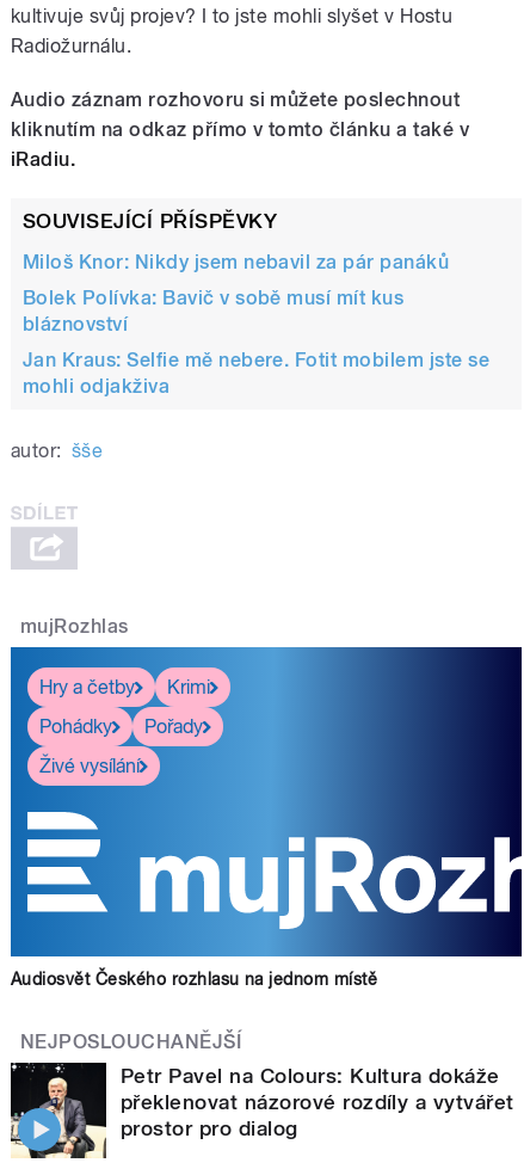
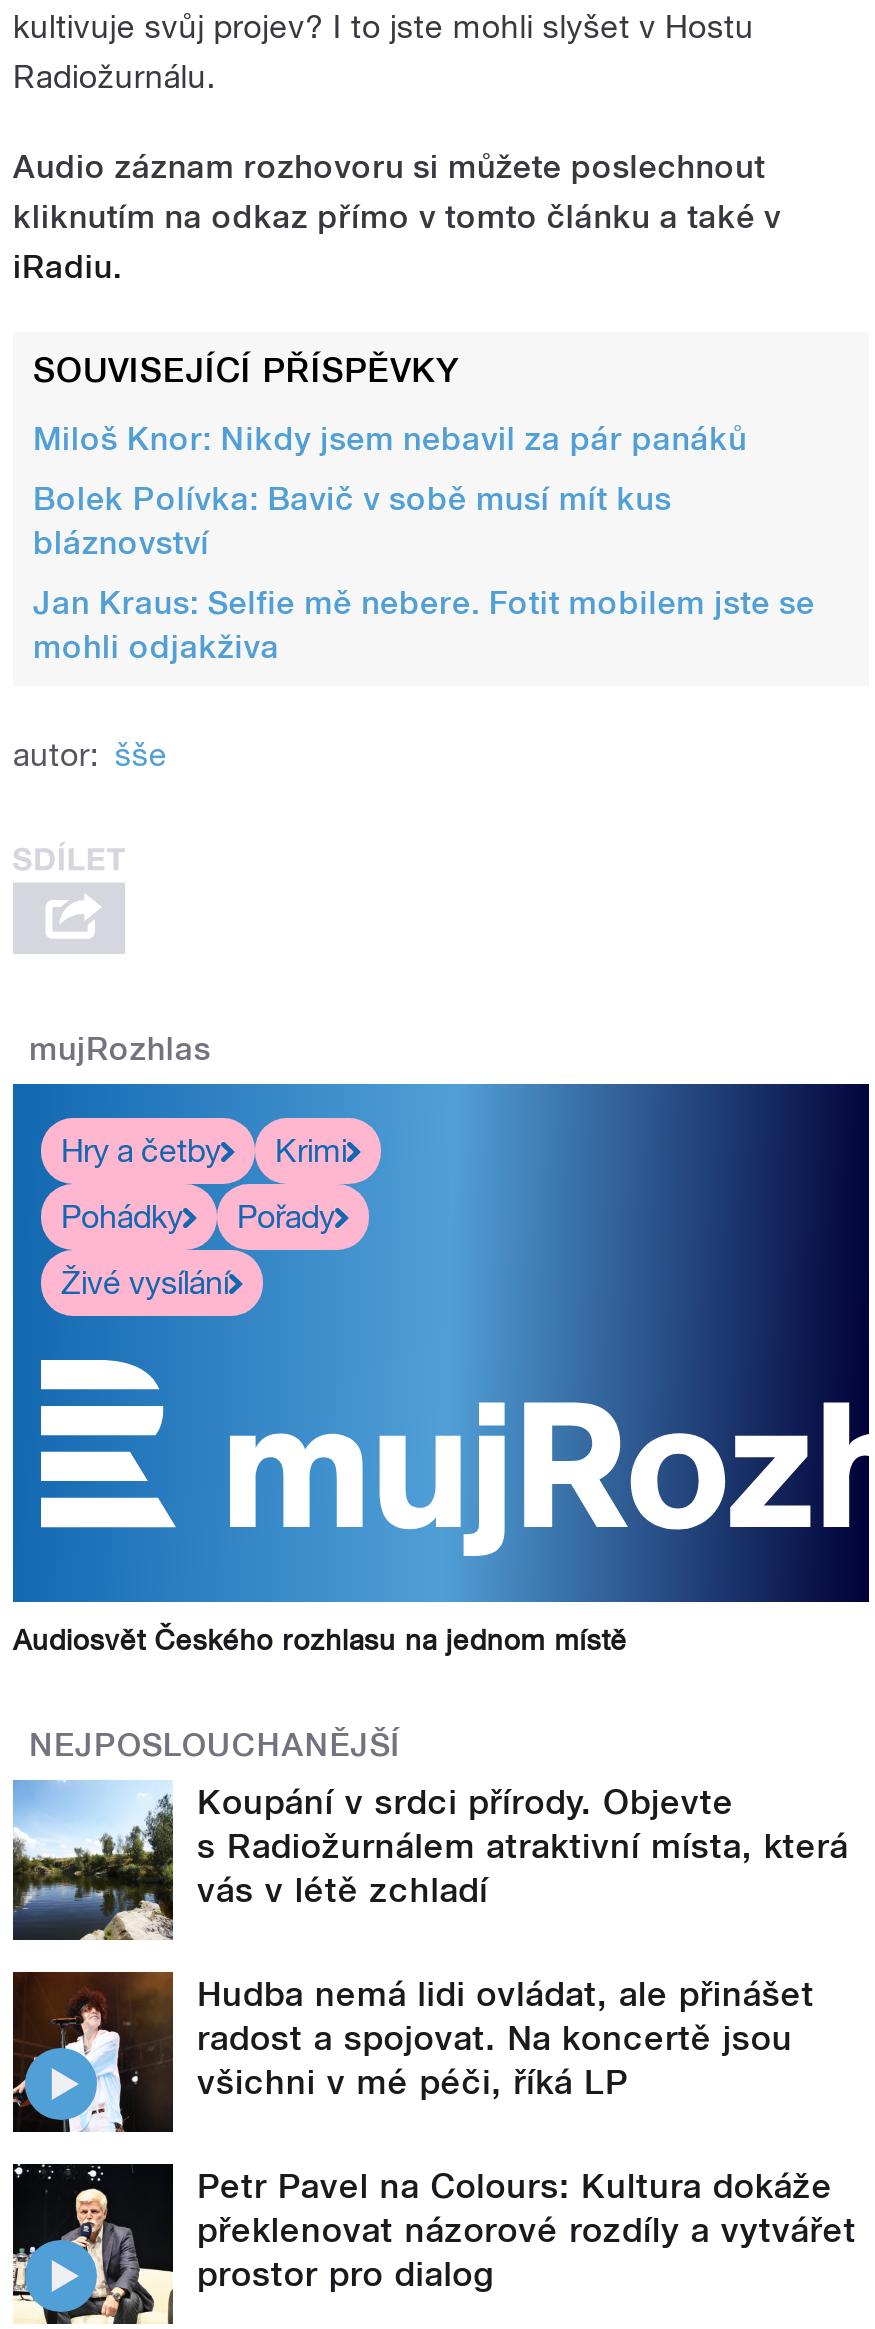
+ [image]
+ Koupání v srdci přírody. Objevte
+ s Radiožurnálem atraktivní místa, která
+ vás v létě zchladí
+ Hudba nemá lidi ovládat, ale přinášet
+ radost a spojovat. Na koncertě jsou
+ všichni v mé péči, říká LP

+ [image]
